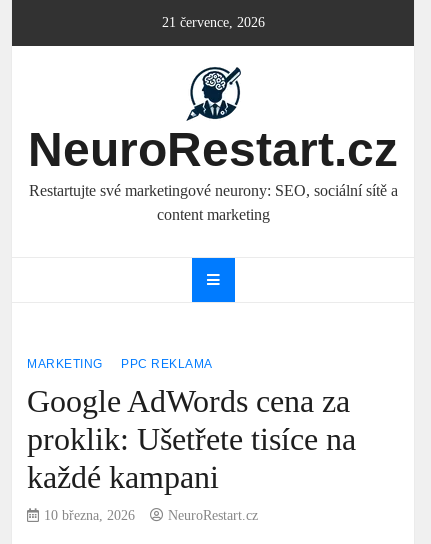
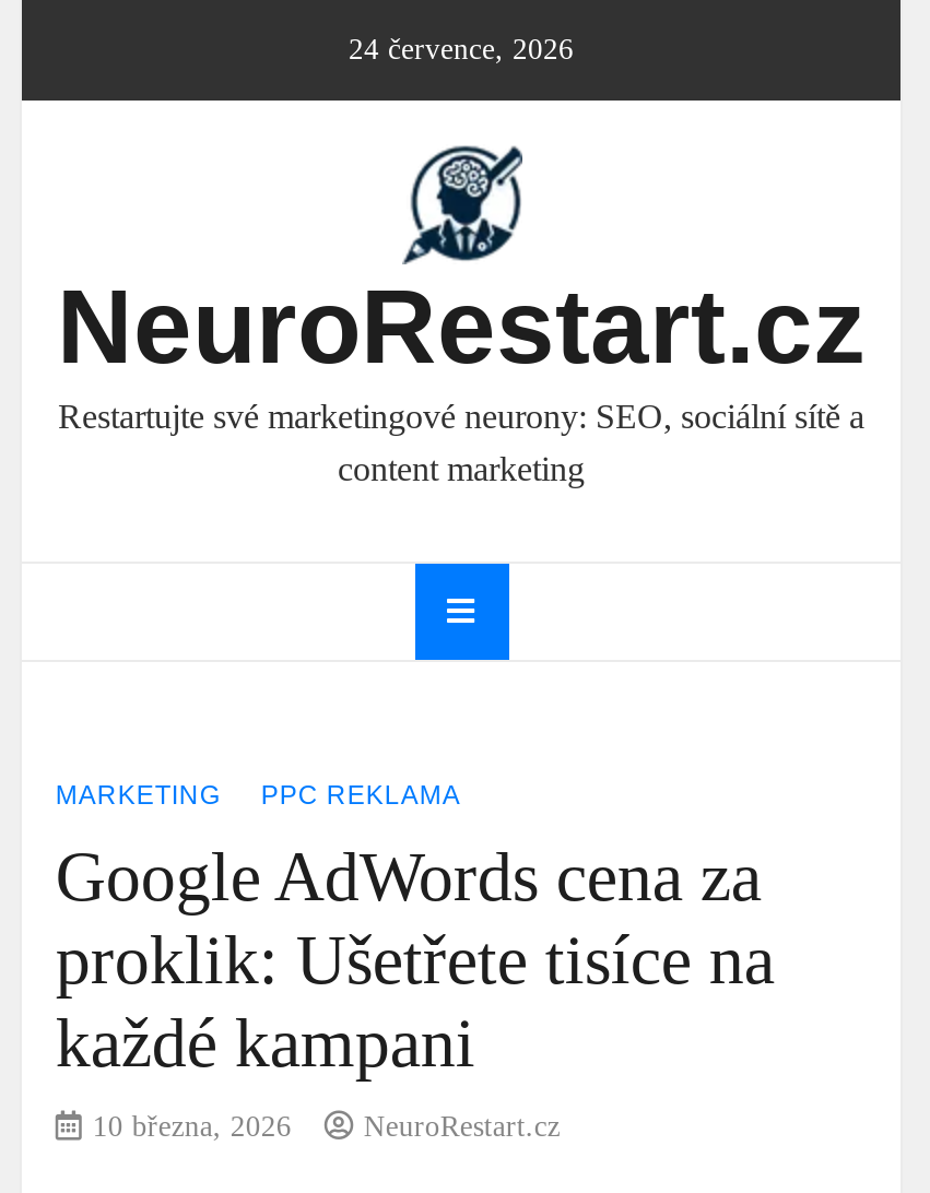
- 21 července, 2026
+ 24 července, 2026
